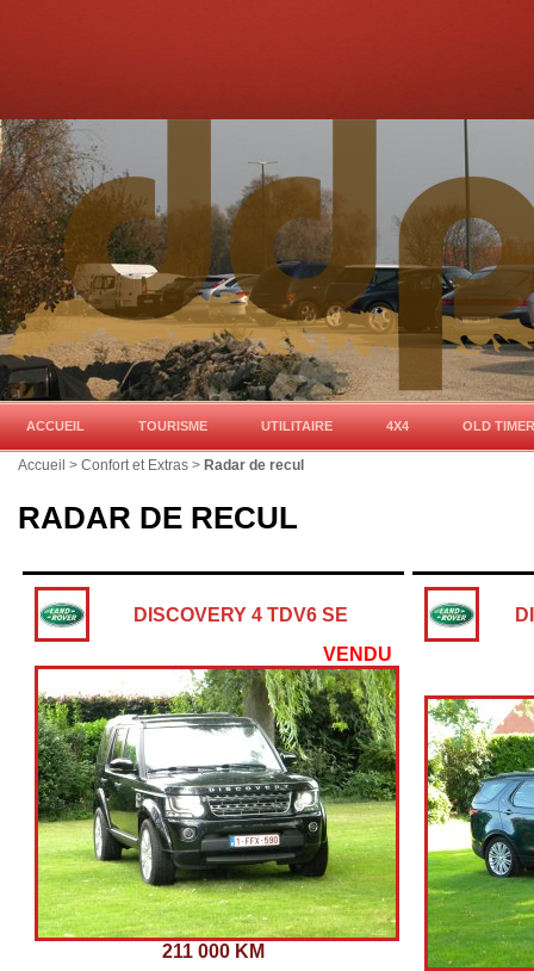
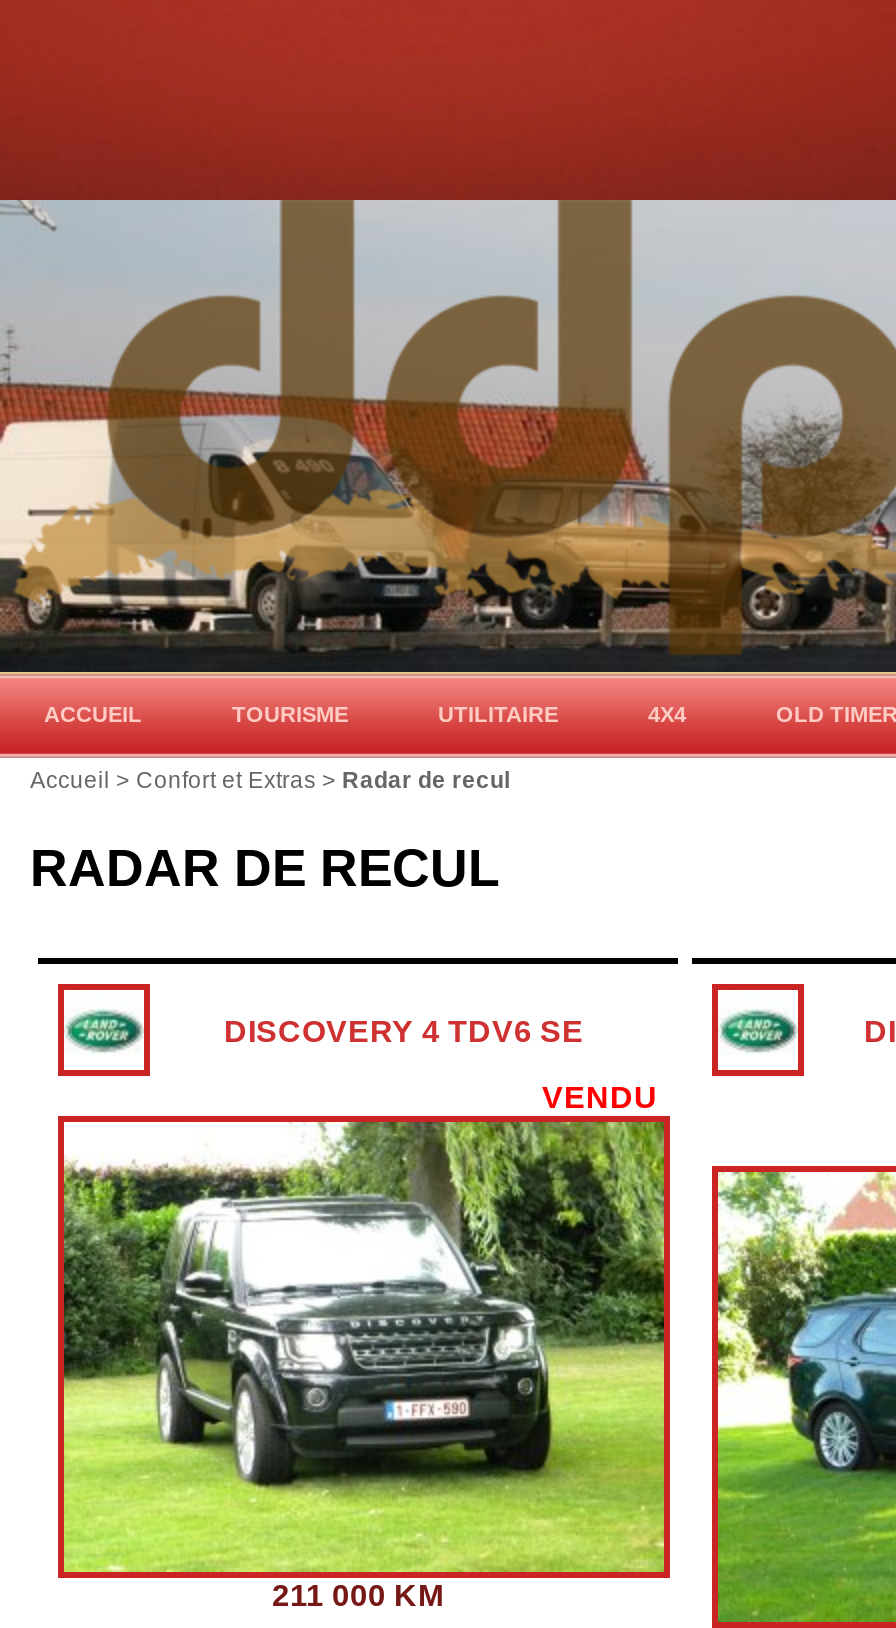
- [image]
+ [image]
